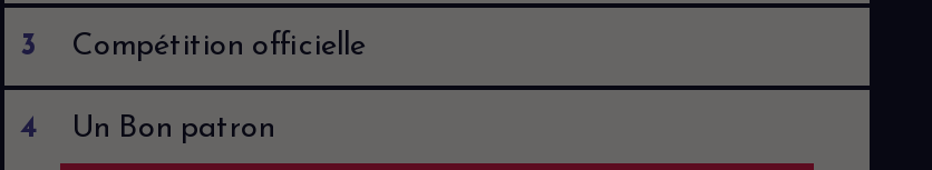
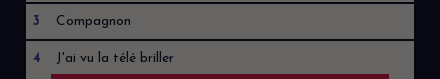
- Compétition officielle
+ Compagnon

- Un Bon patron
+ J'ai vu la télé briller
